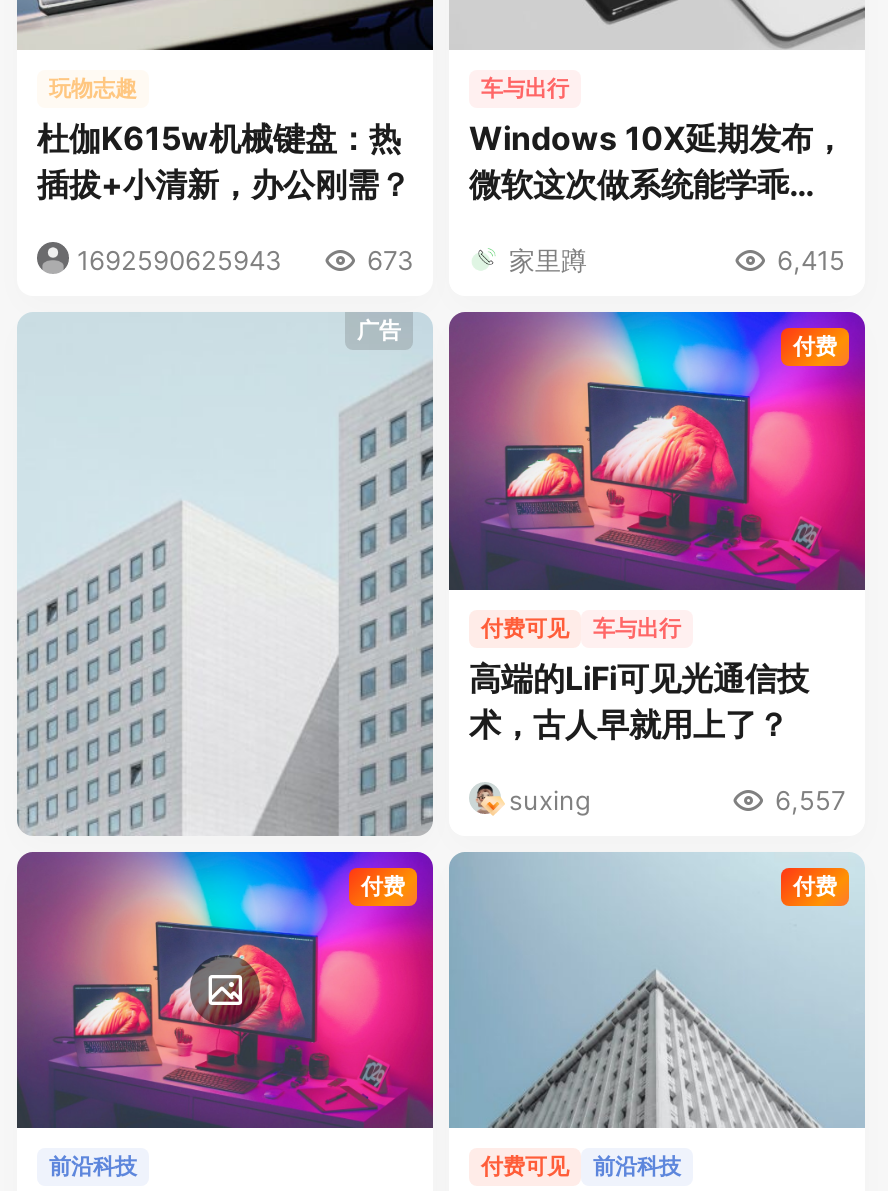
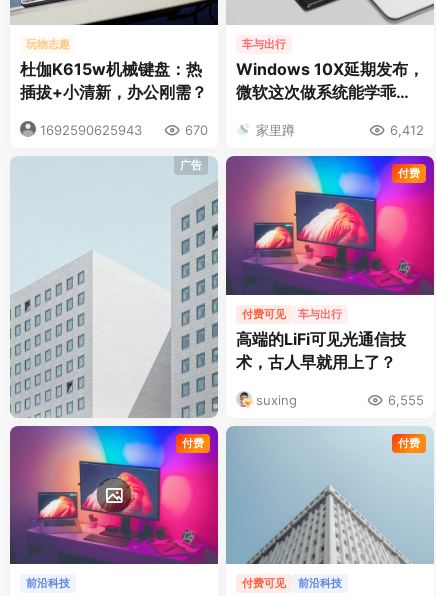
- 673
+ 670

- 6,415
+ 6,412

- 6,557
+ 6,555
